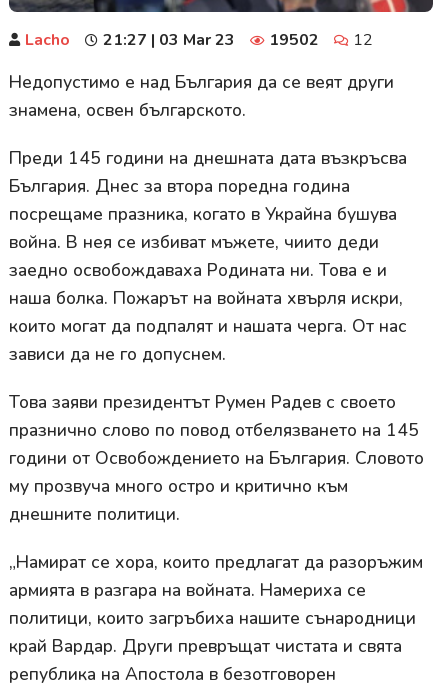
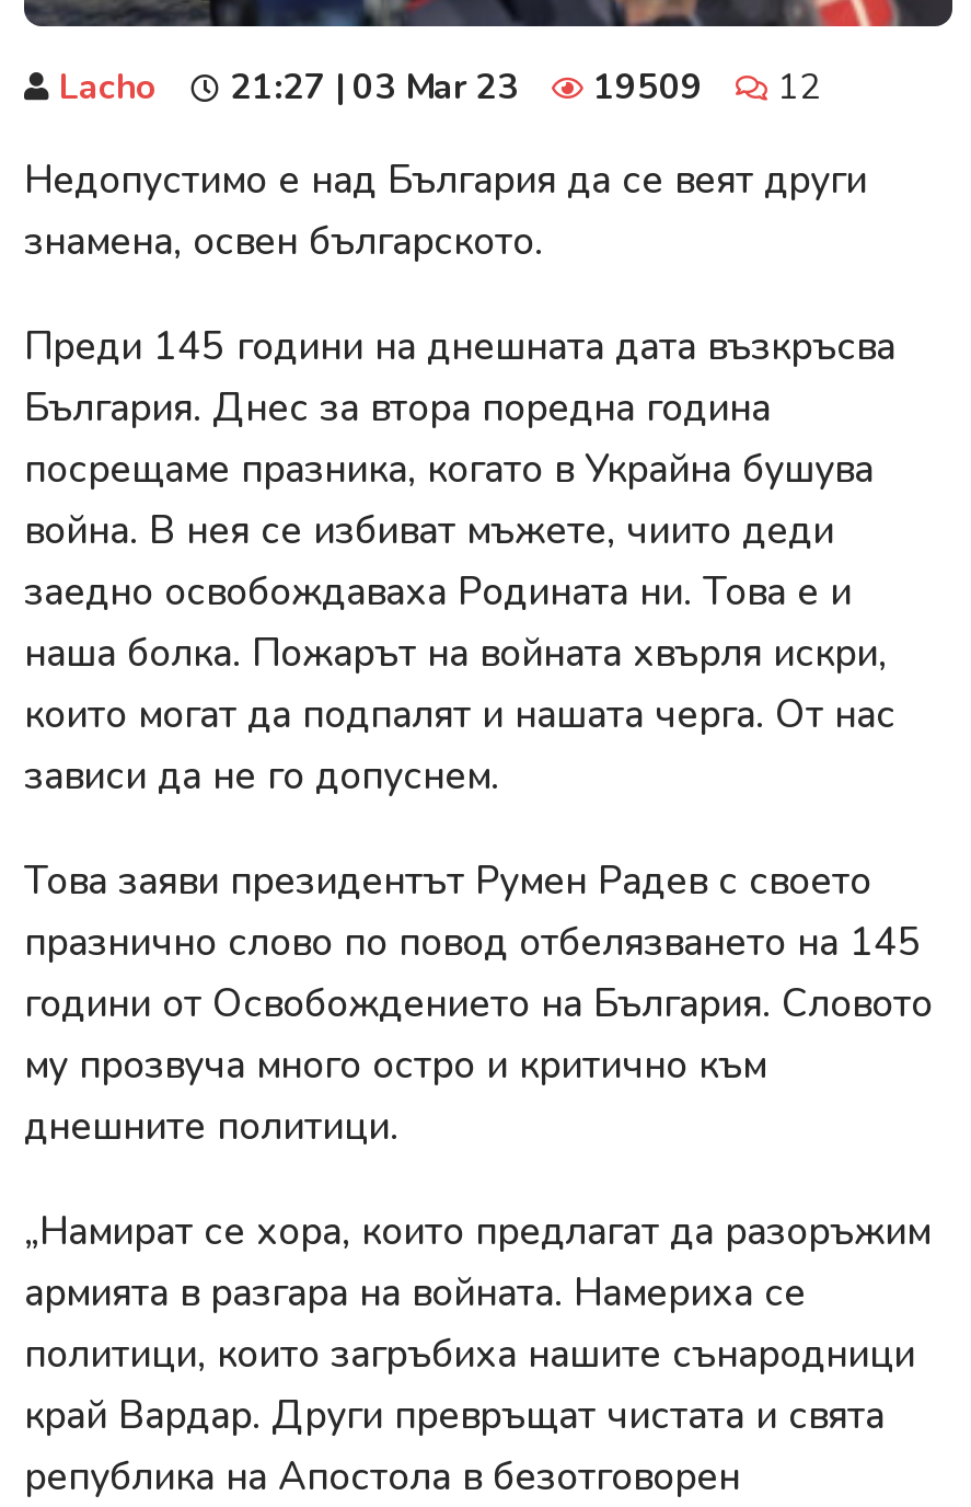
- 19502
+ 19509
